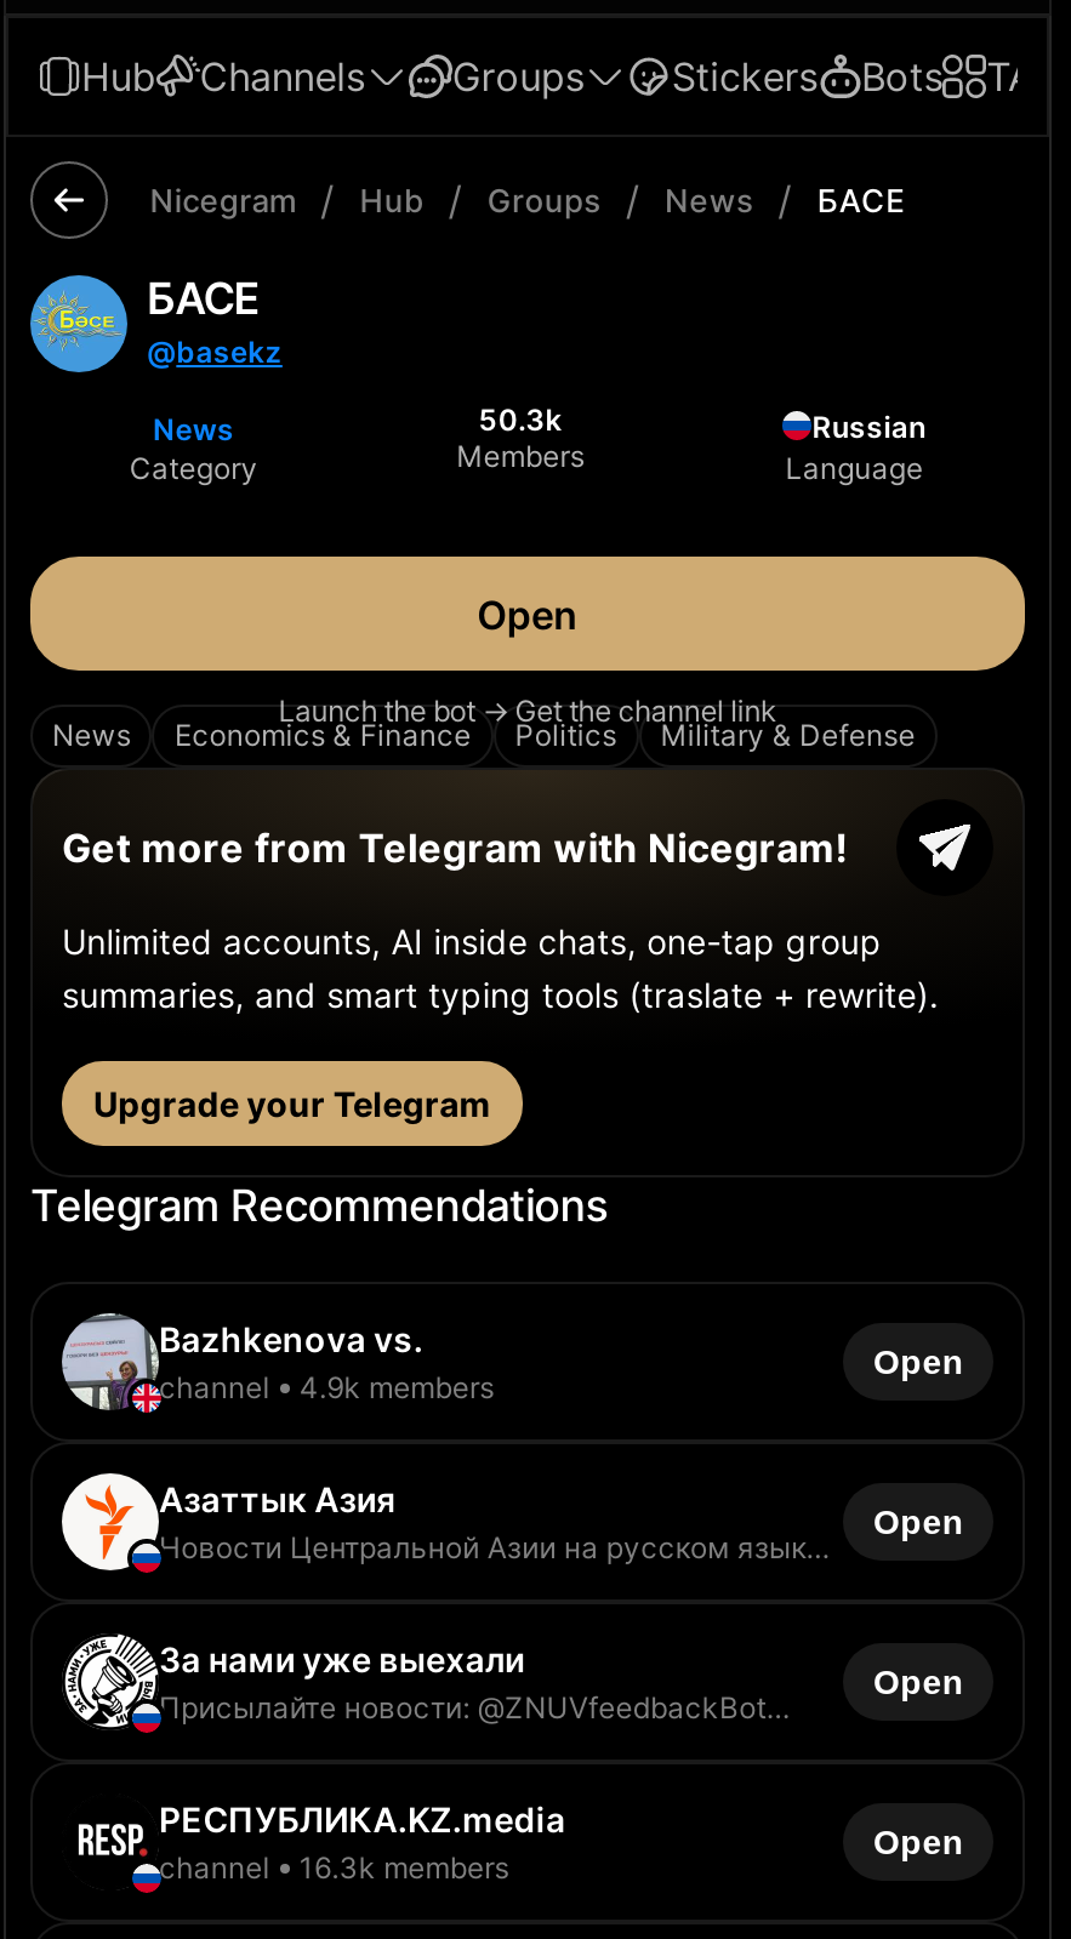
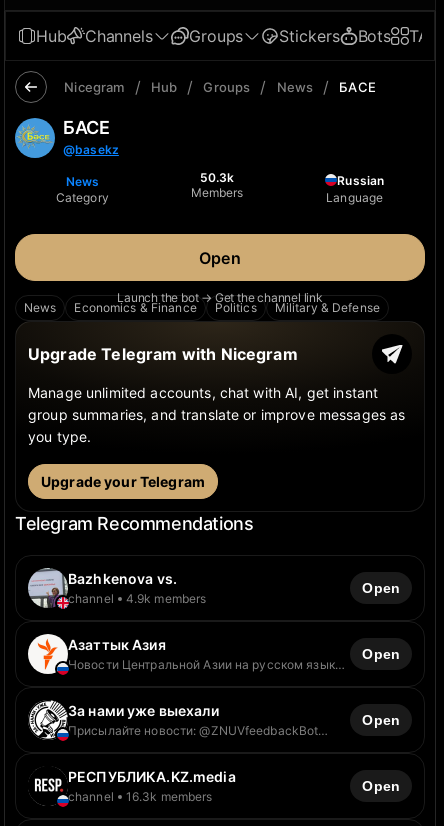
- Get more from Telegram with Nicegram!
+ Upgrade Telegram with Nicegram

- Unlimited accounts, AI inside chats, one-tap group
- summaries, and smart typing tools (traslate + rewrite).
+ Manage unlimited accounts, chat with AI, get instant
+ group summaries, and translate or improve messages as
+ you type.
